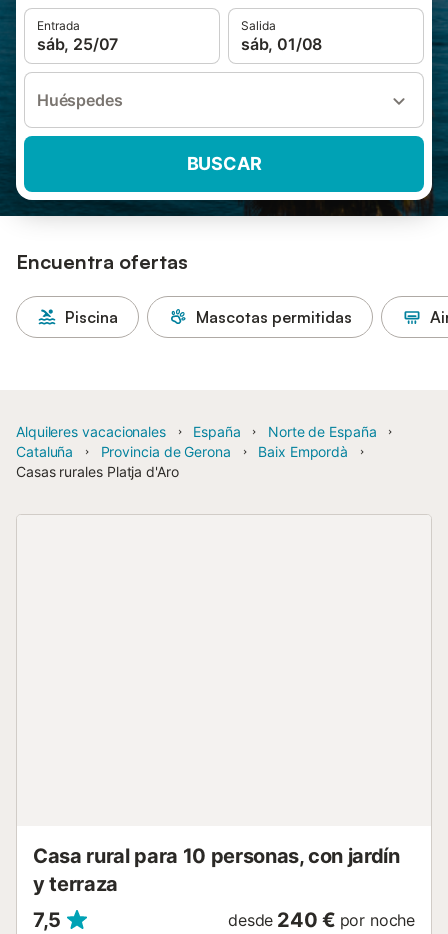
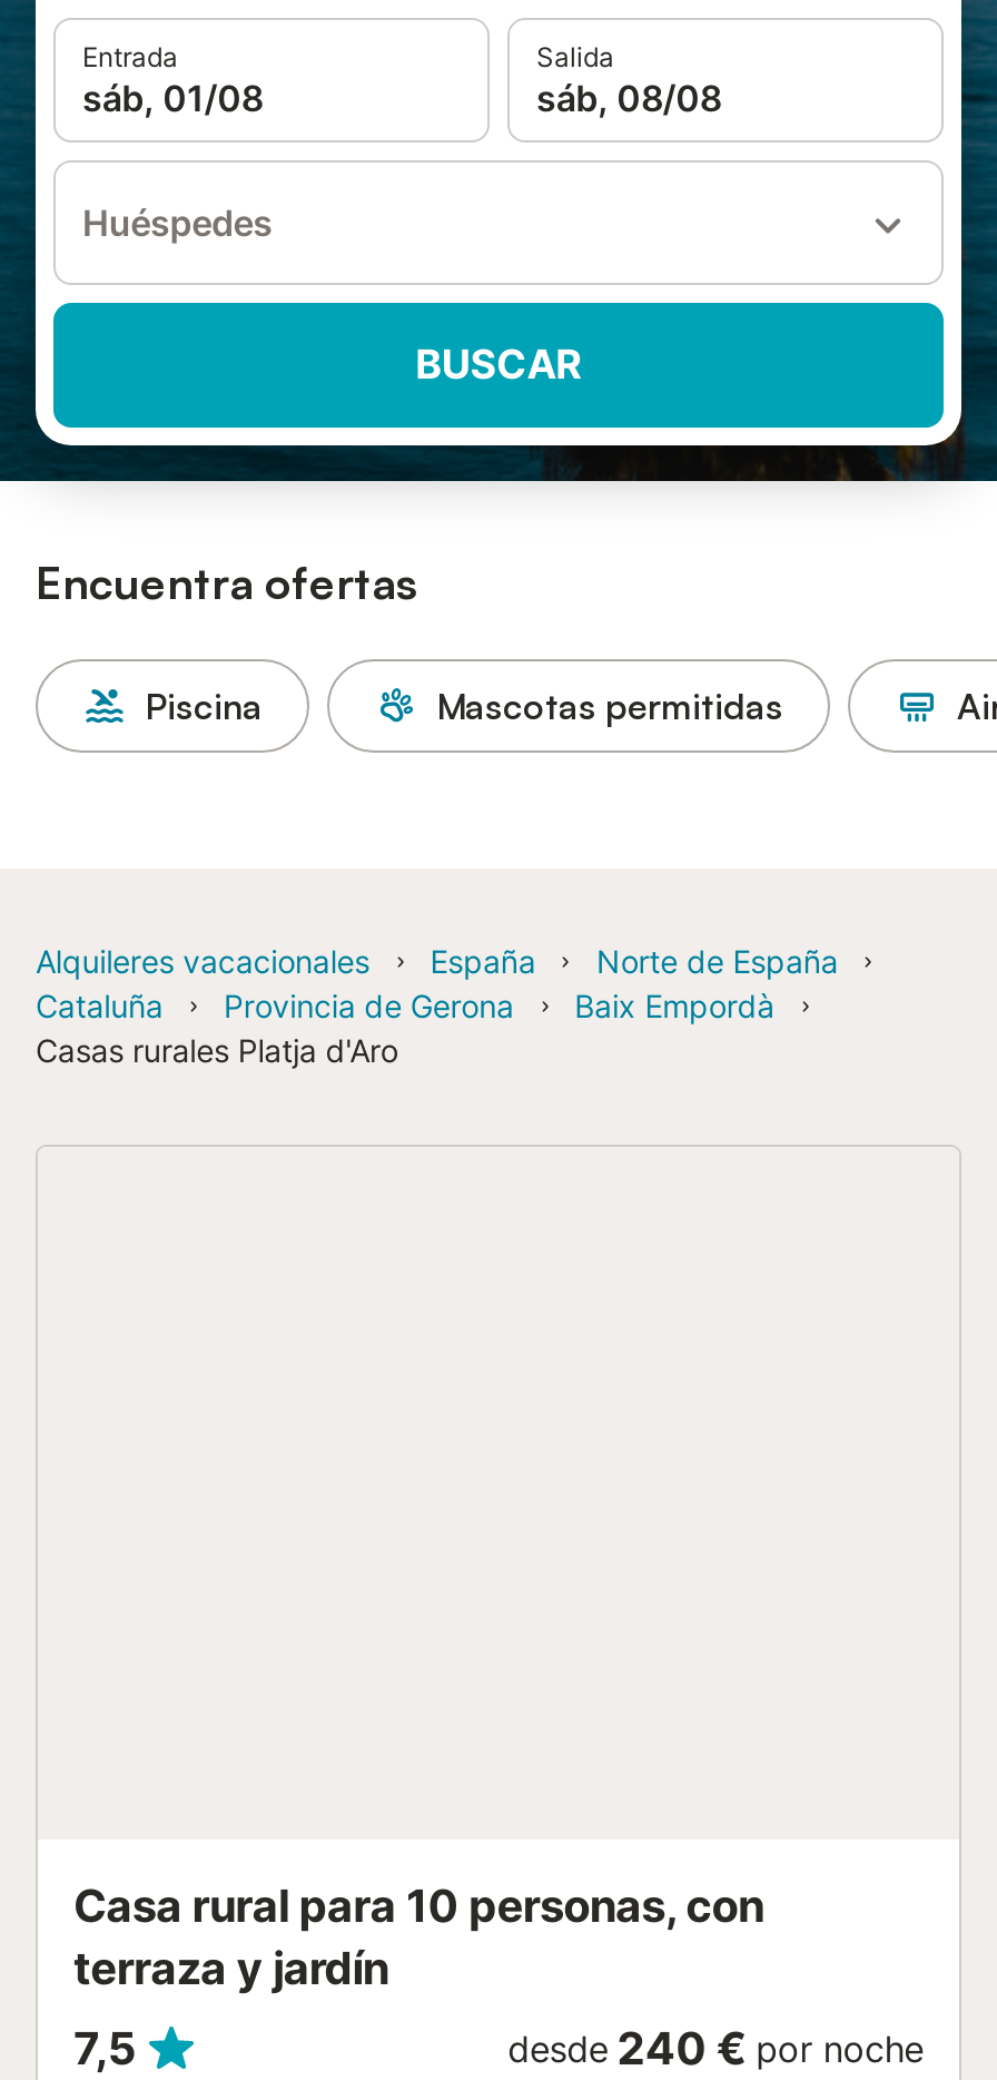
- sáb, 25/07
+ sáb, 01/08

- sáb, 01/08
+ sáb, 08/08

- Casa rural para 10 personas, con jardín
- y terraza
+ Casa rural para 10 personas, con
+ terraza y jardín
